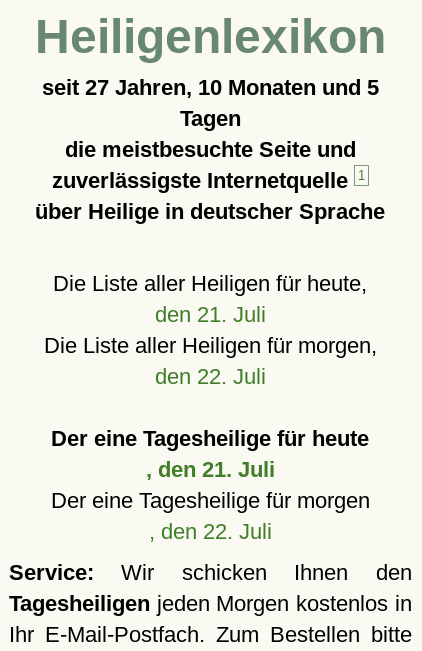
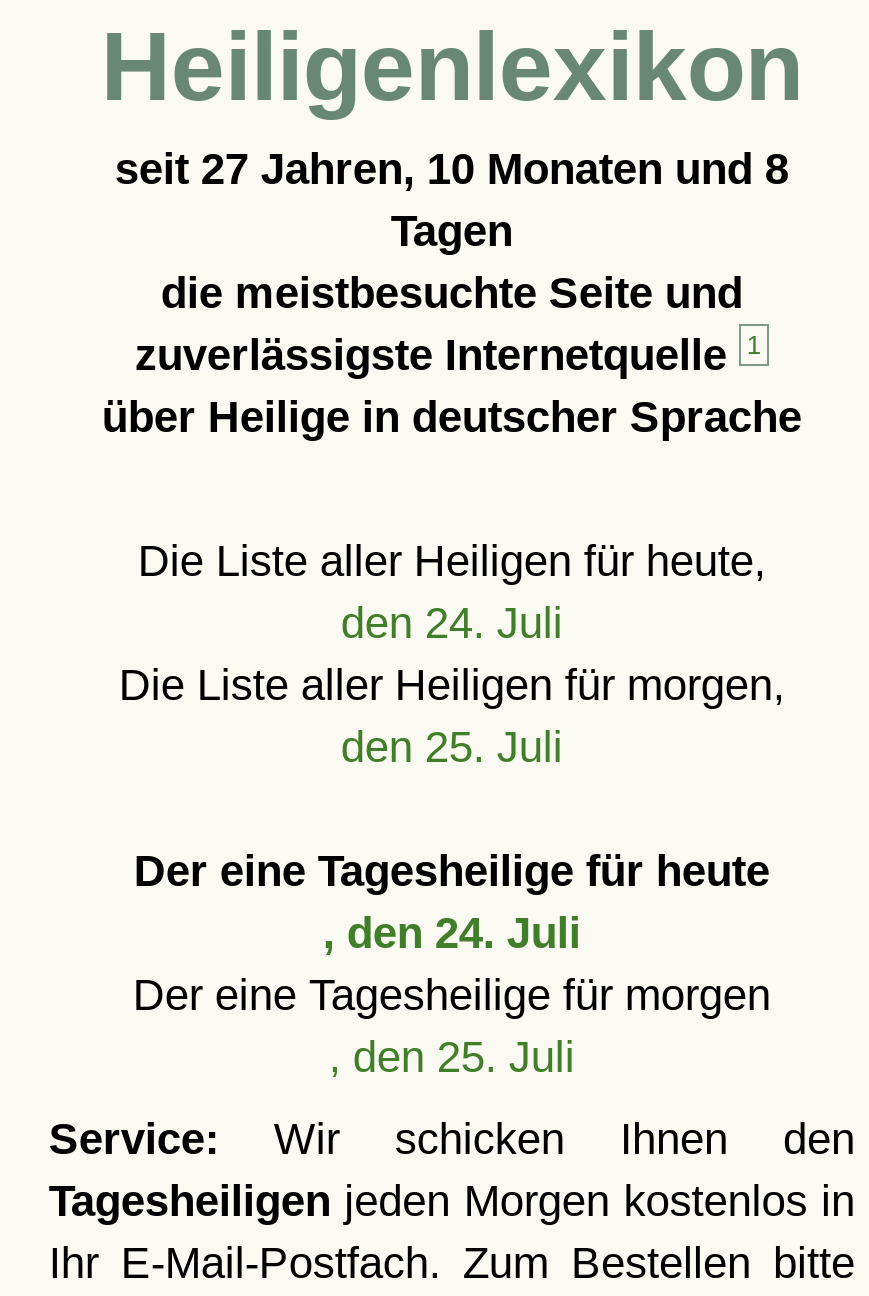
- seit 27 Jahren, 10 Monaten und 5
+ seit 27 Jahren, 10 Monaten und 8

- den 21. Juli
+ den 24. Juli

- den 22. Juli
+ den 25. Juli

- , den 21. Juli
+ , den 24. Juli

- , den 22. Juli
+ , den 25. Juli
